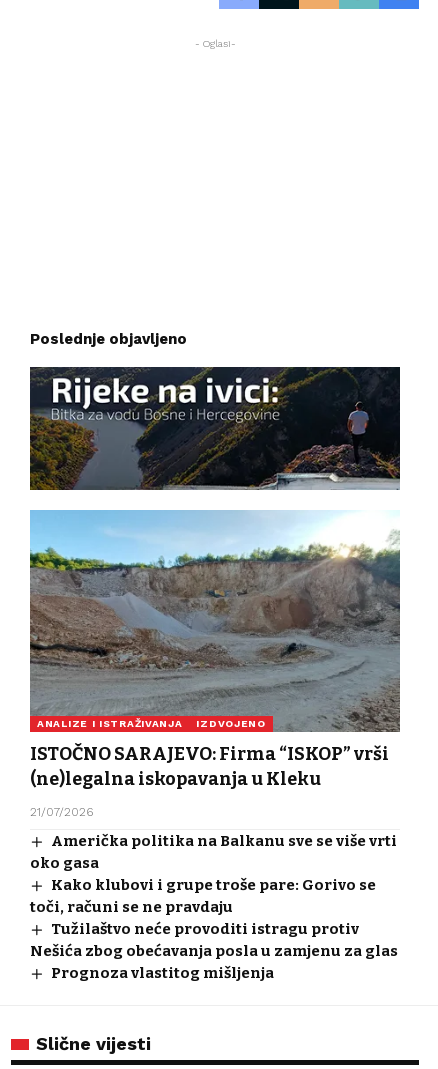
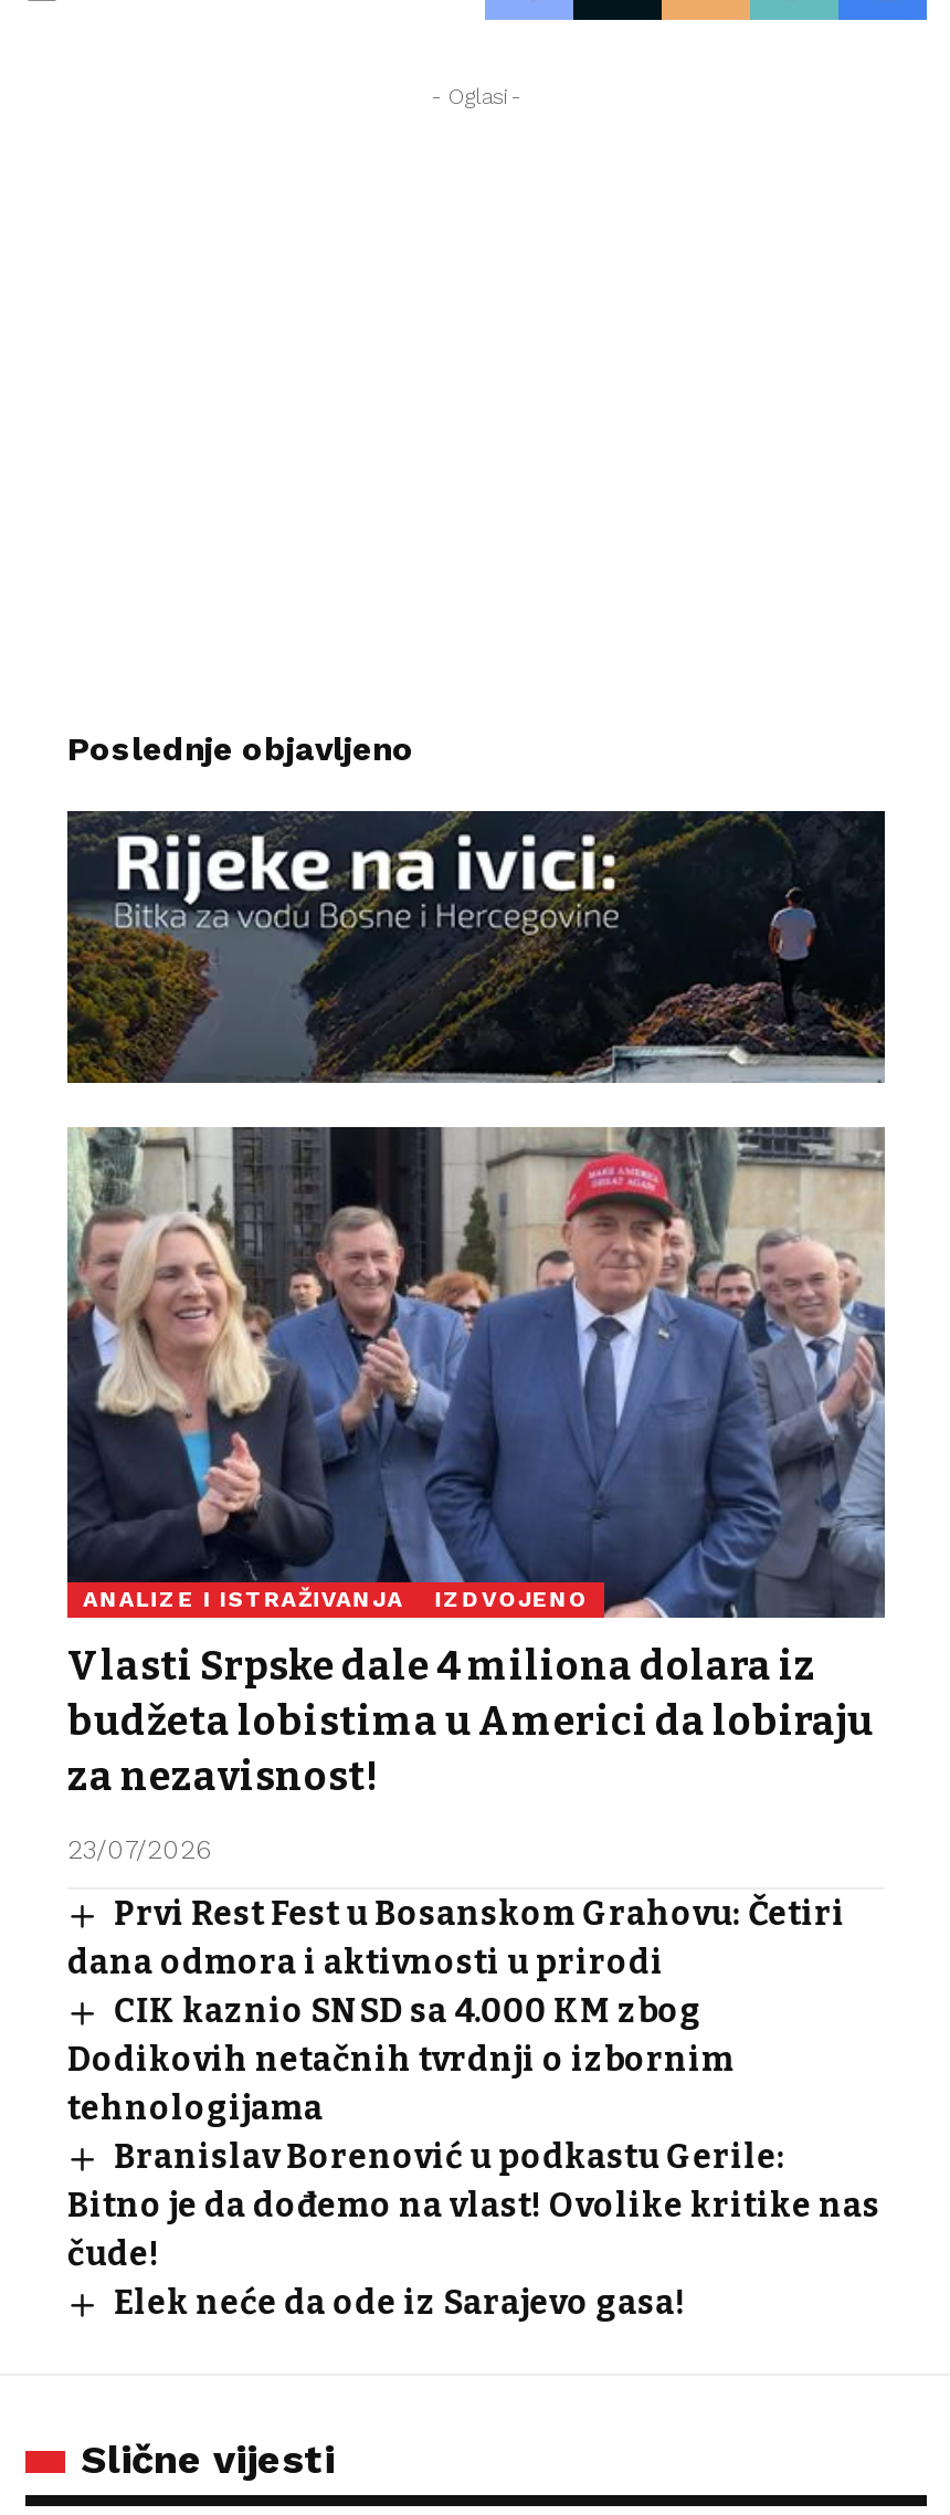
- [image]
- ISTOČNO SARAJEVO: Firma “ISKOP” vrši
- (ne)legalna iskopavanja u Kleku
+ [image]
+ Vlasti Srpske dale 4 miliona dolara iz
+ budžeta lobistima u Americi da lobiraju
+ za nezavisnost!

- 21/07/2026
+ 23/07/2026

- Američka politika na Balkanu sve se više vrti
- oko gasa
- Kako klubovi i grupe troše pare: Gorivo se
- toči, računi se ne pravdaju
- Tužilaštvo neće provoditi istragu protiv
- Nešića zbog obećavanja posla u zamjenu za glas
- Prognoza vlastitog mišljenja
+ Prvi Rest Fest u Bosanskom Grahovu: Četiri
+ dana odmora i aktivnosti u prirodi
+ CIK kaznio SNSD sa 4.000 KM zbog
+ Dodikovih netačnih tvrdnji o izbornim
+ tehnologijama
+ Branislav Borenović u podkastu Gerile:
+ Bitno je da dođemo na vlast! Ovolike kritike nas
+ čude!
+ Elek neće da ode iz Sarajevo gasa!
